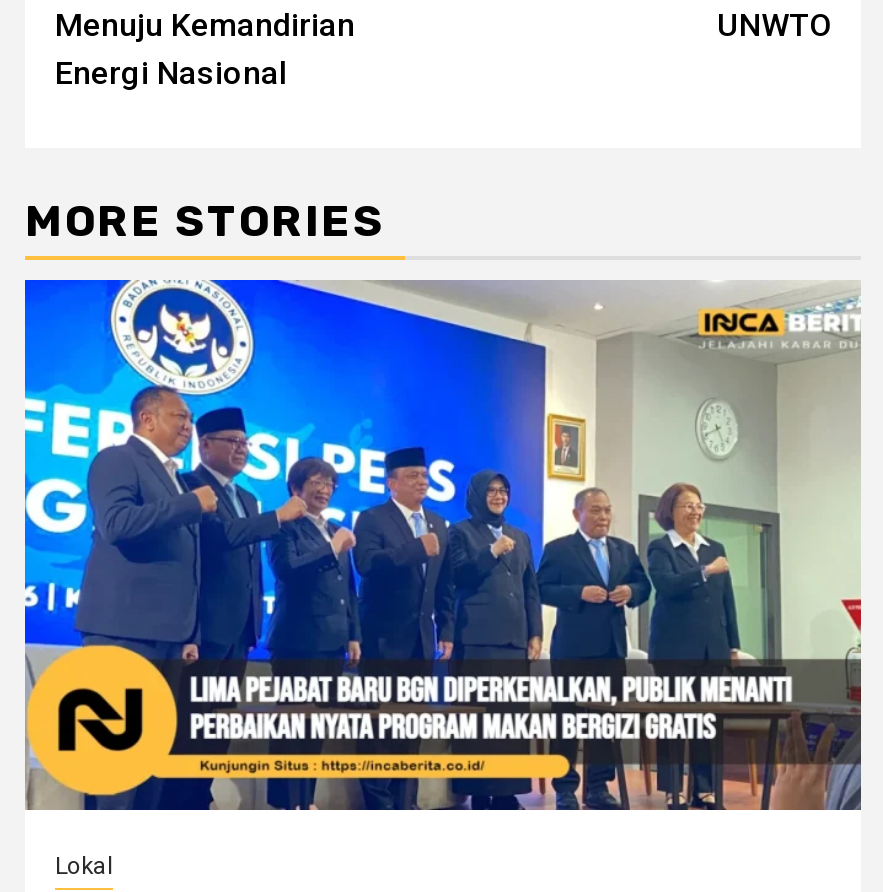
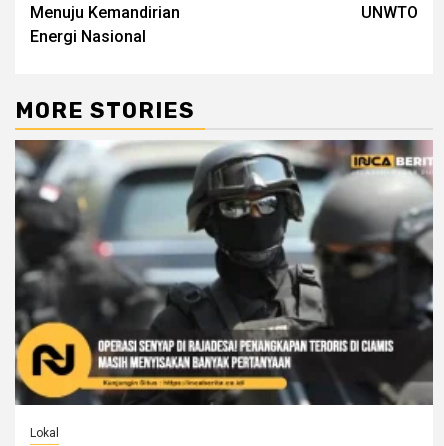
- [image]
+ [image]
